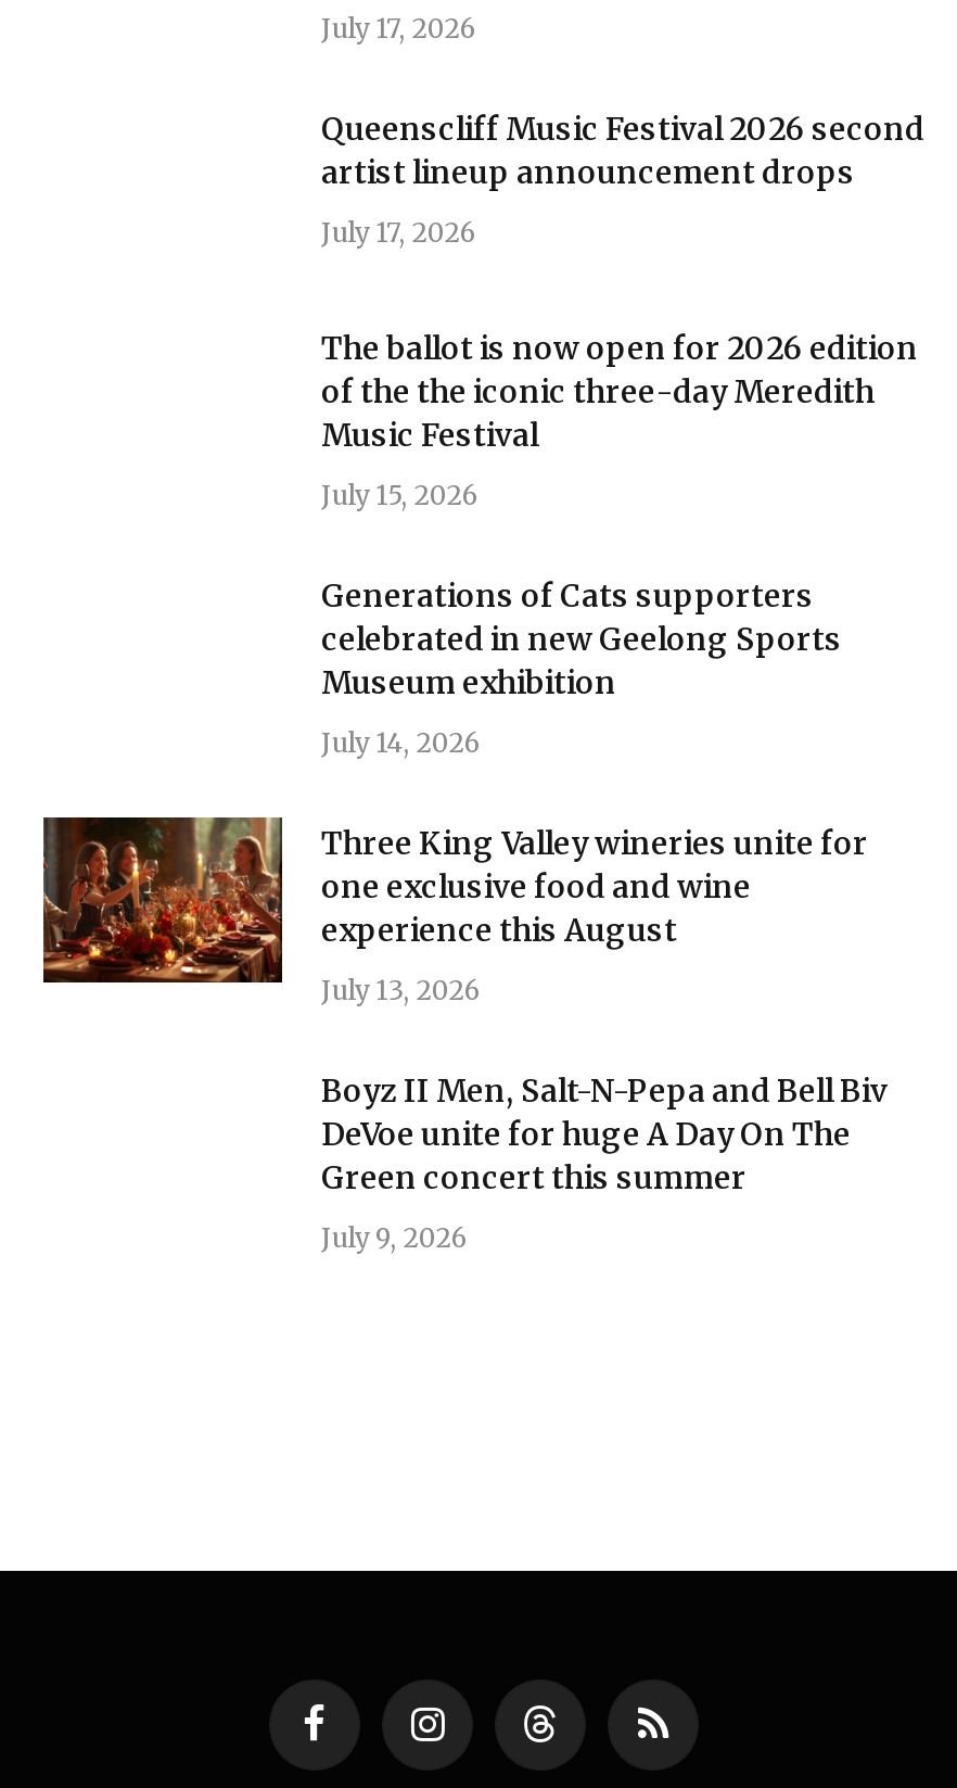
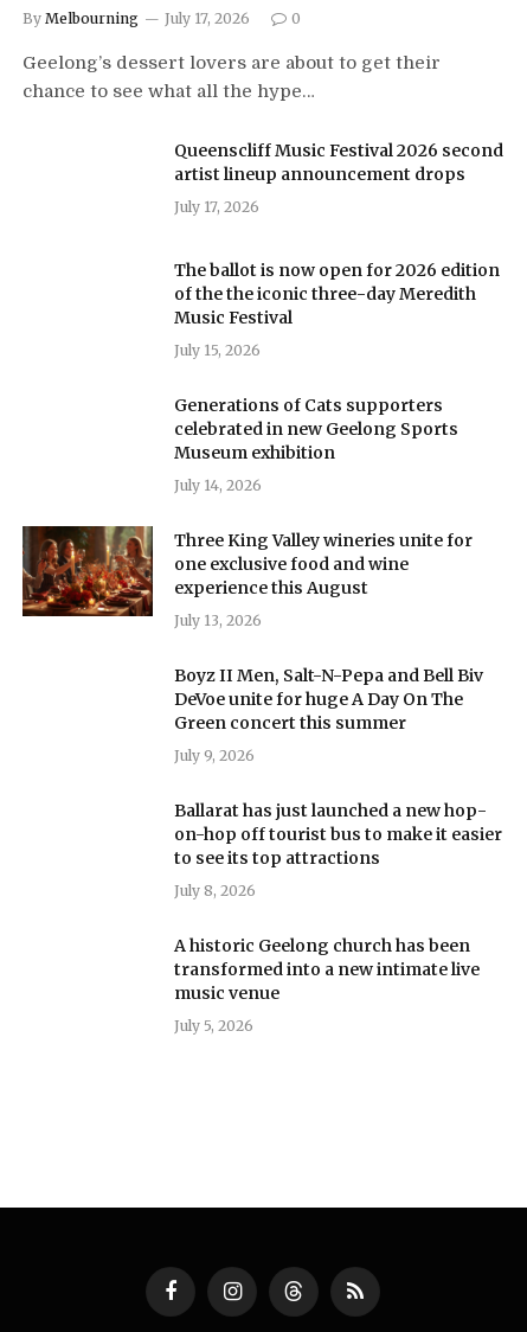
+ By Melbourning

+ 0
+ Geelong’s dessert lovers are about to get their
+ chance to see what all the hype…

+ Ballarat has just launched a new hop-
+ on-hop off tourist bus to make it easier
+ to see its top attractions
+ July 8, 2026
+ A historic Geelong church has been
+ transformed into a new intimate live
+ music venue
+ July 5, 2026
